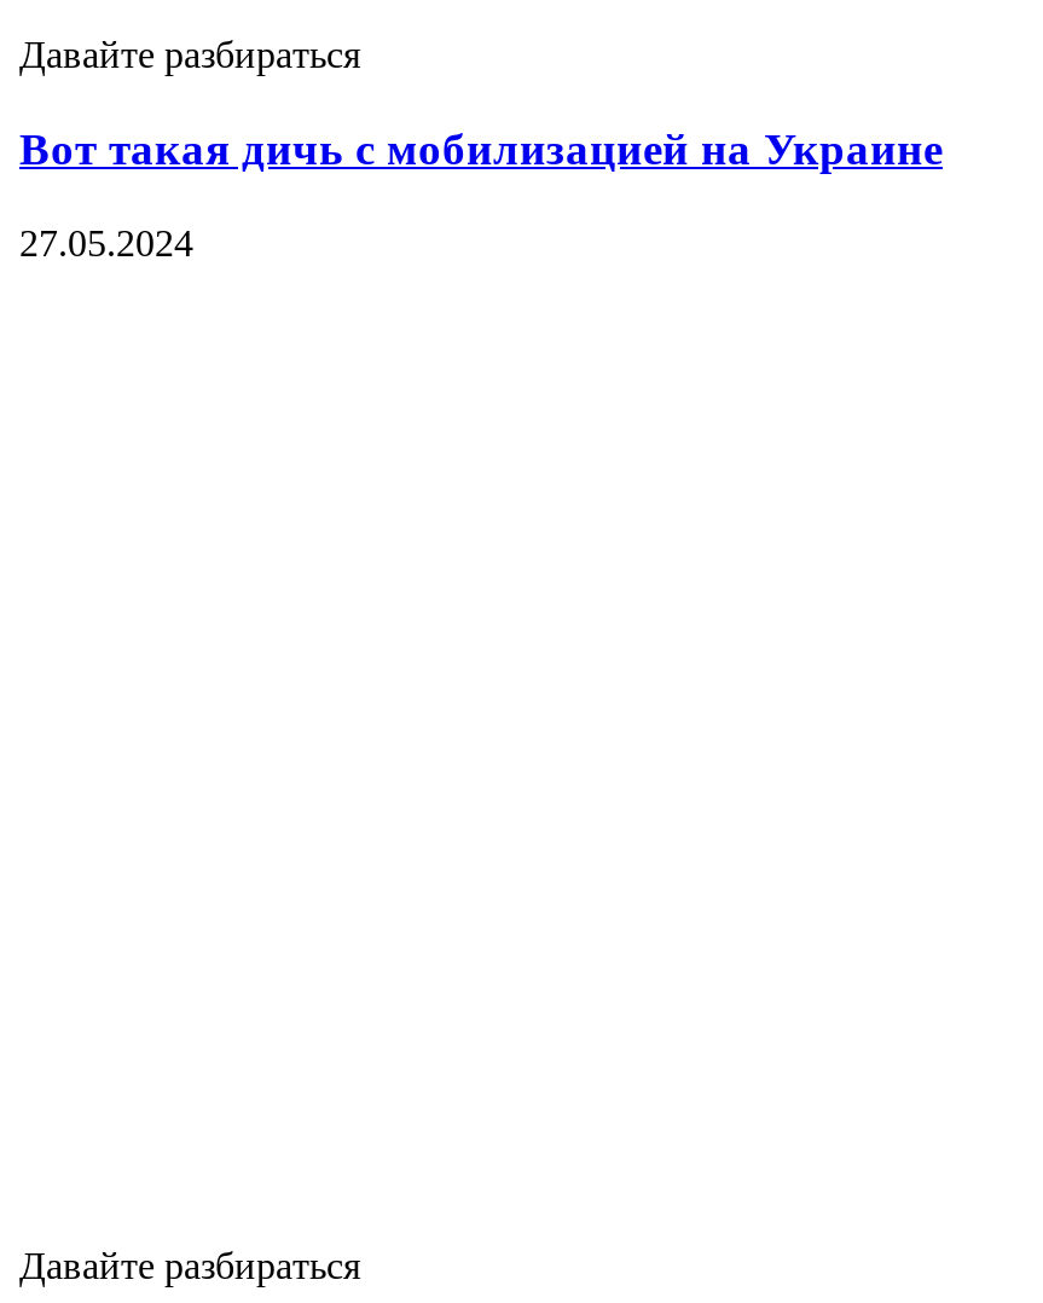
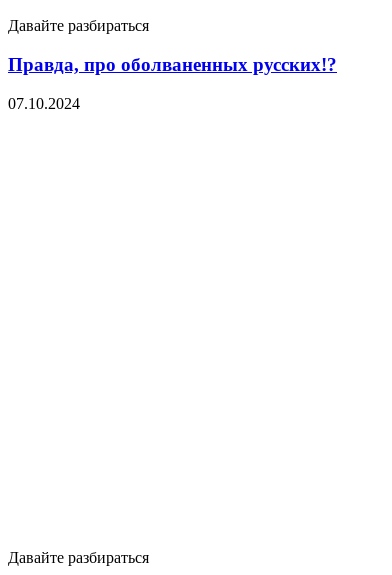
- Вот такая дичь с мобилизацией на Украине
+ Правда, про оболваненных русских!?

- 27.05.2024
+ 07.10.2024
